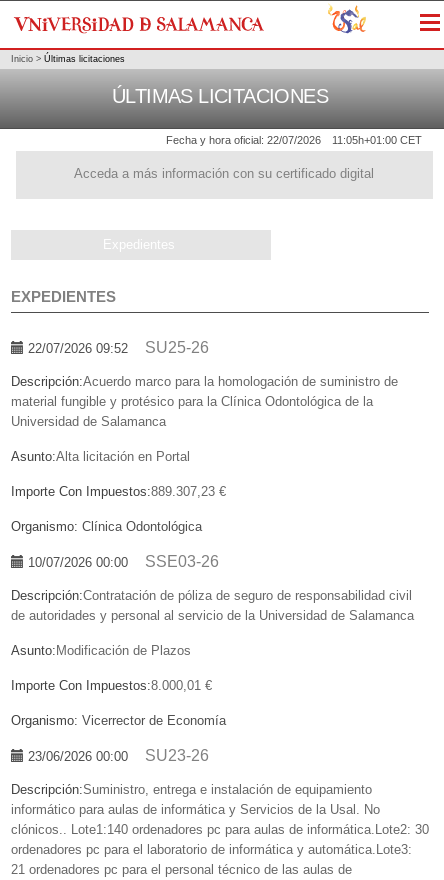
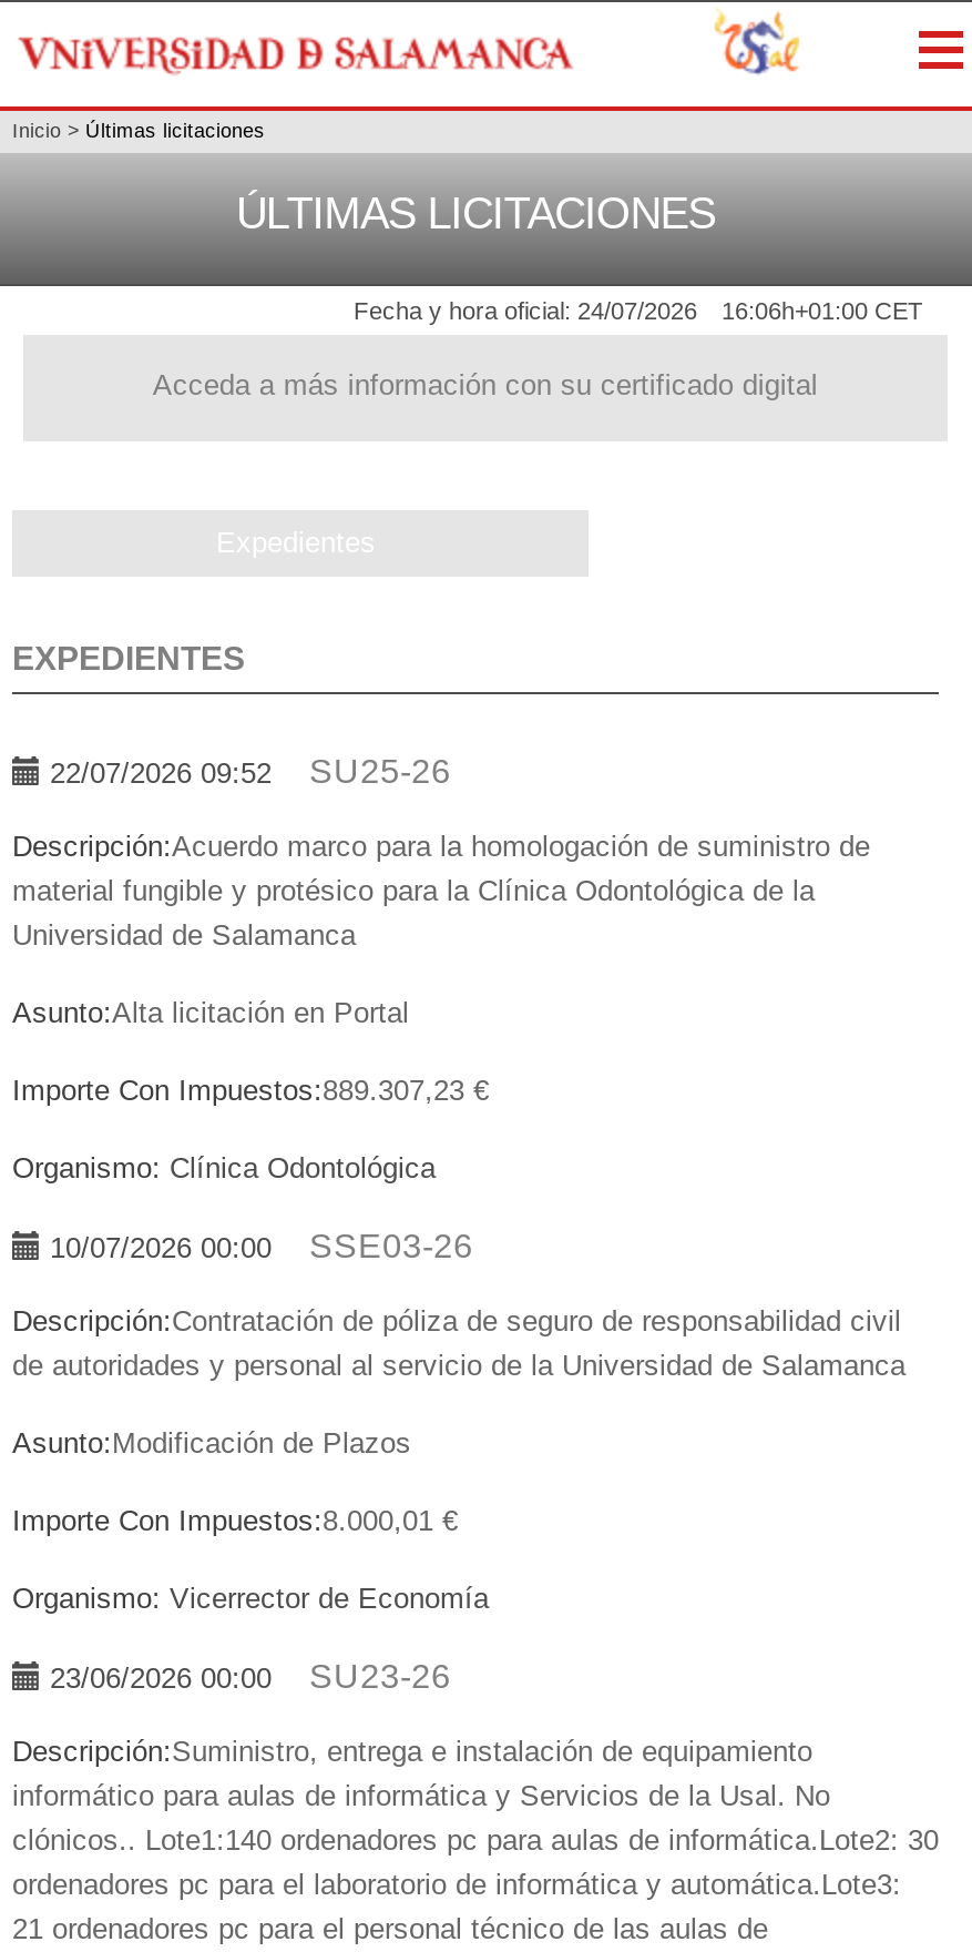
- Fecha y hora oficial: 22/07/2026
+ Fecha y hora oficial: 24/07/2026

- 11:05h+01:00 CET
+ 16:06h+01:00 CET
